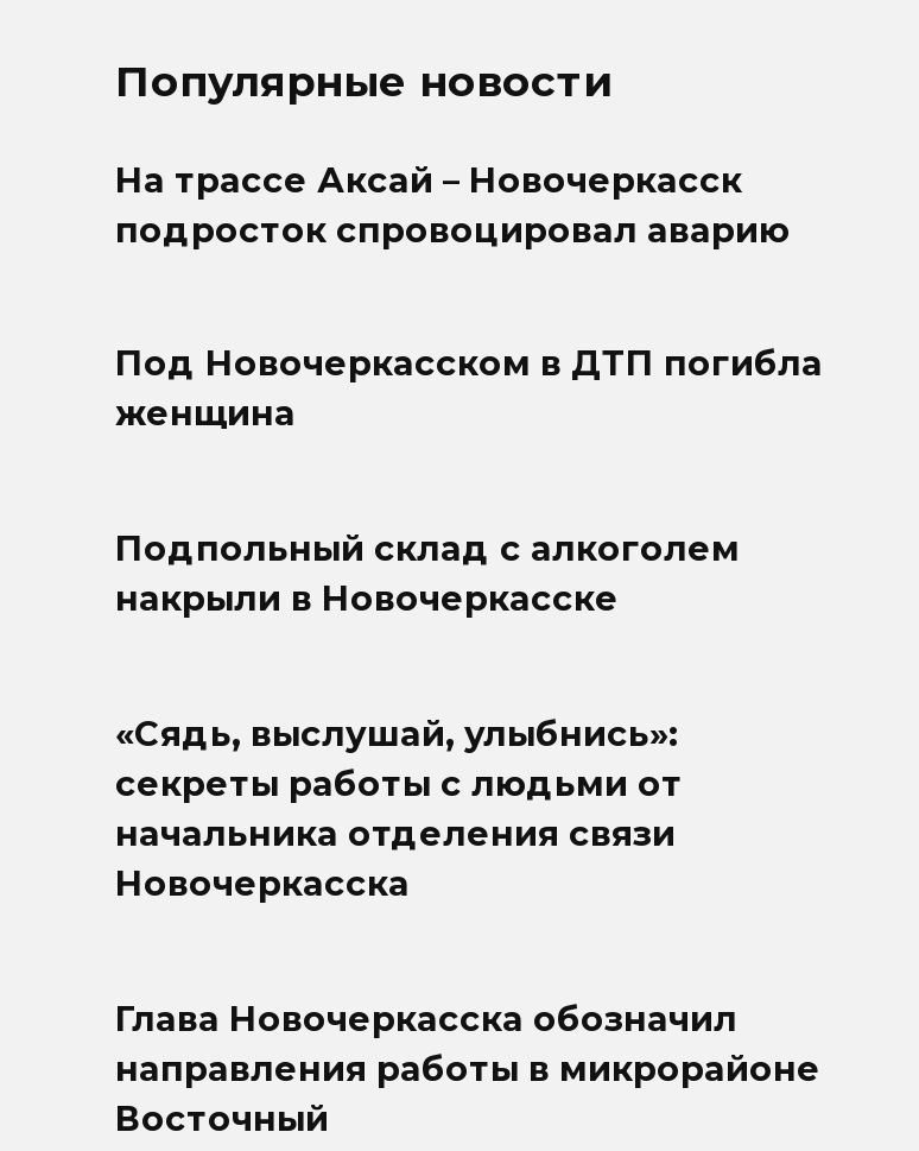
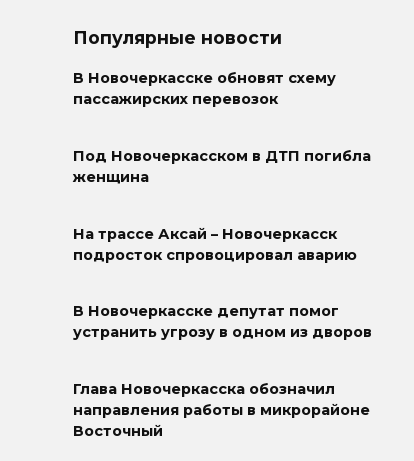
+ В Новочеркасске обновят схему
+ пассажирских перевозок

moved down: На трассе Аксай – Новочеркасск | подросток спровоцировал аварию

- Подпольный склад с алкоголем
- накрыли в Новочеркасске

- «Сядь, выслушай, улыбнись»:
- секреты работы с людьми от
- начальника отделения связи
- Новочеркасска
+ В Новочеркасске депутат помог
+ устранить угрозу в одном из дворов
